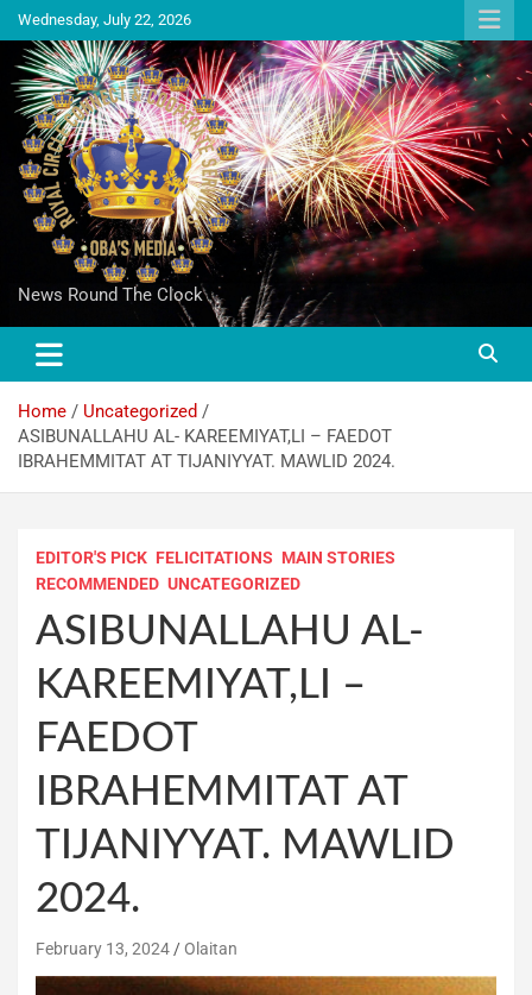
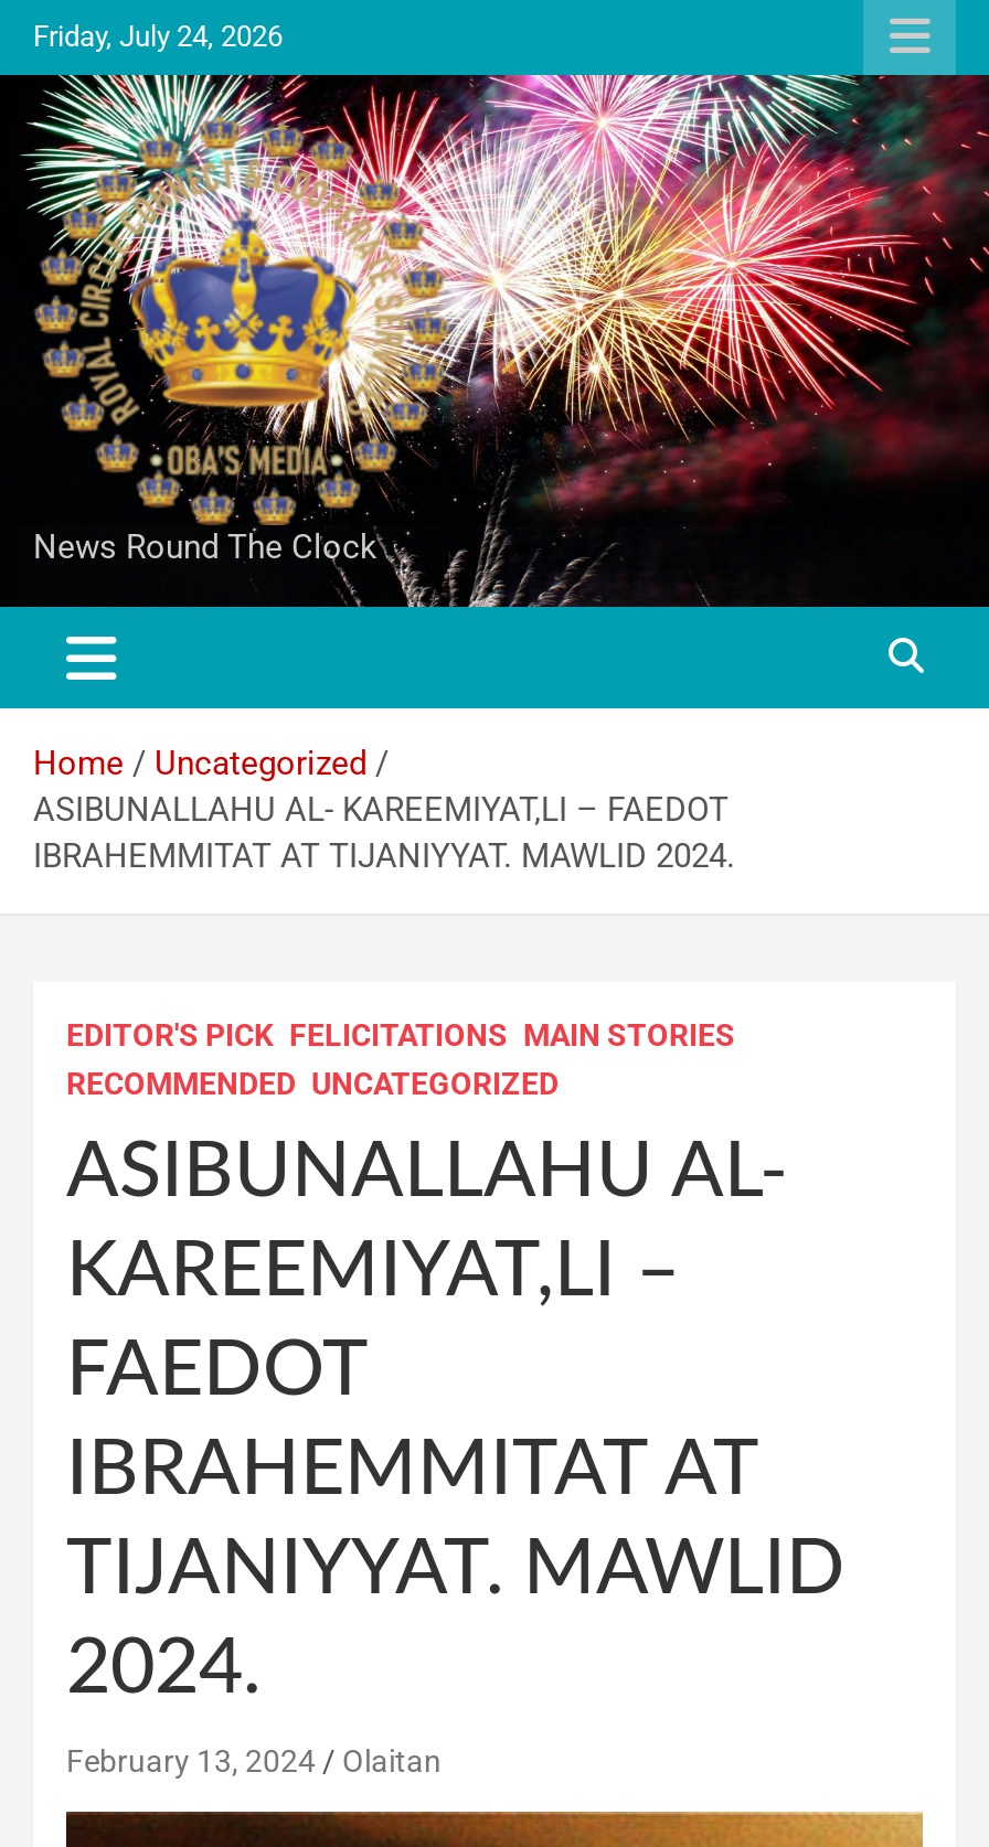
- Wednesday, July 22, 2026
+ Friday, July 24, 2026
